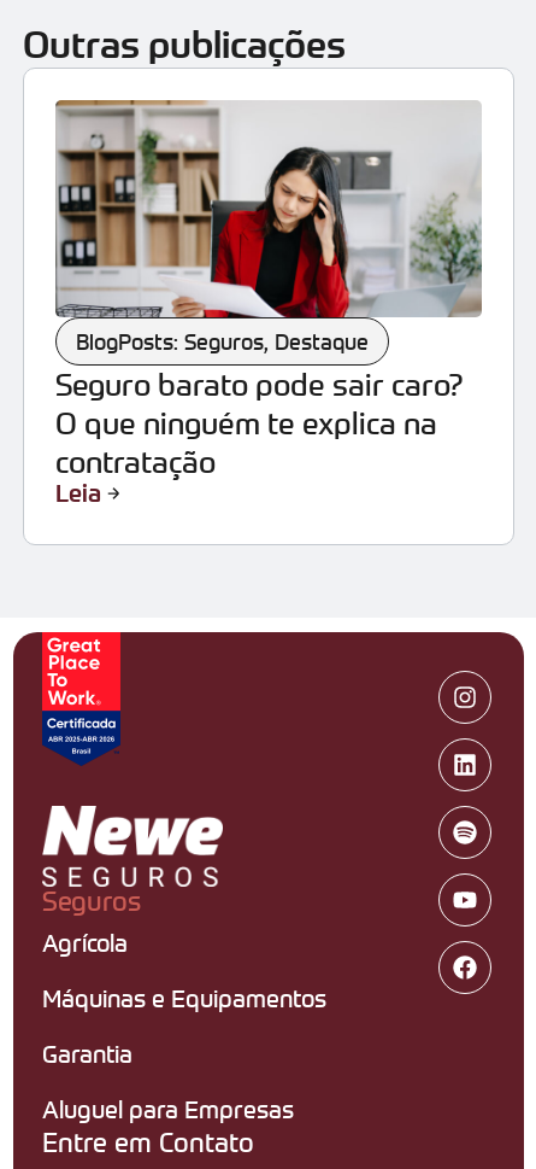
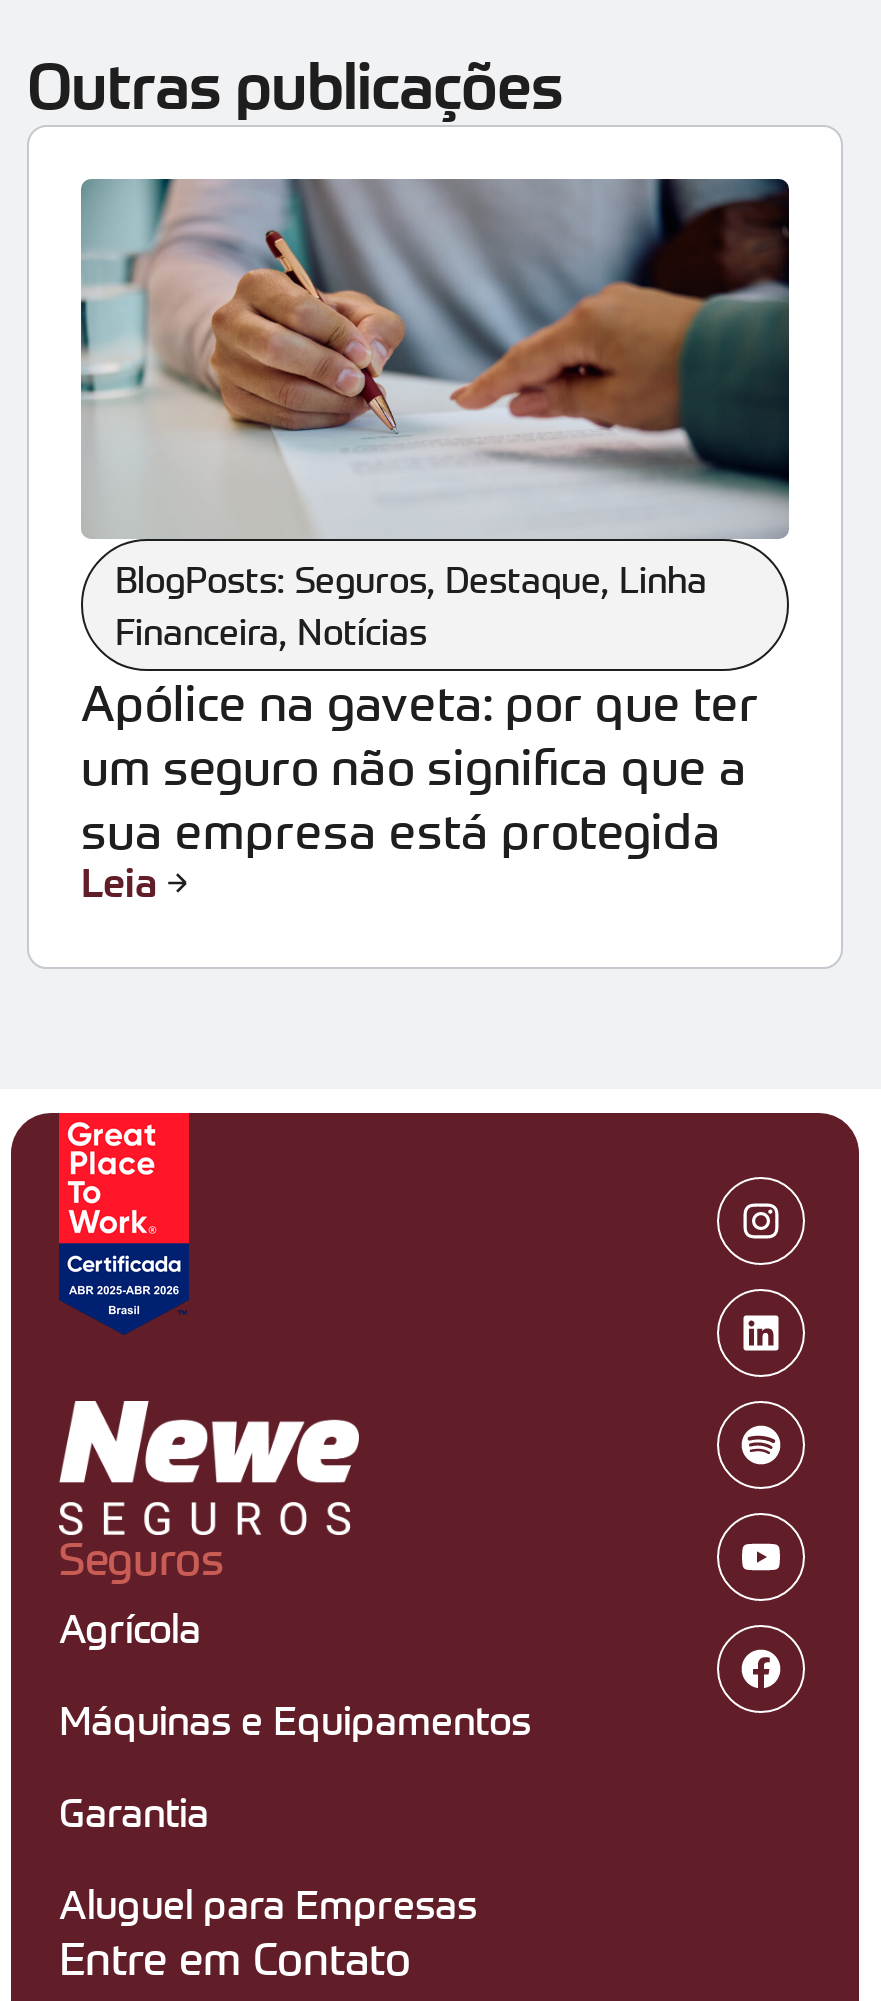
- [image]
- BlogPosts: Seguros, Destaque
- Seguro barato pode sair caro?
- O que ninguém te explica na
- contratação
+ [image]
+ BlogPosts: Seguros, Destaque, Linha
+ Financeira, Notícias
+ Apólice na gaveta: por que ter
+ um seguro não significa que a
+ sua empresa está protegida
